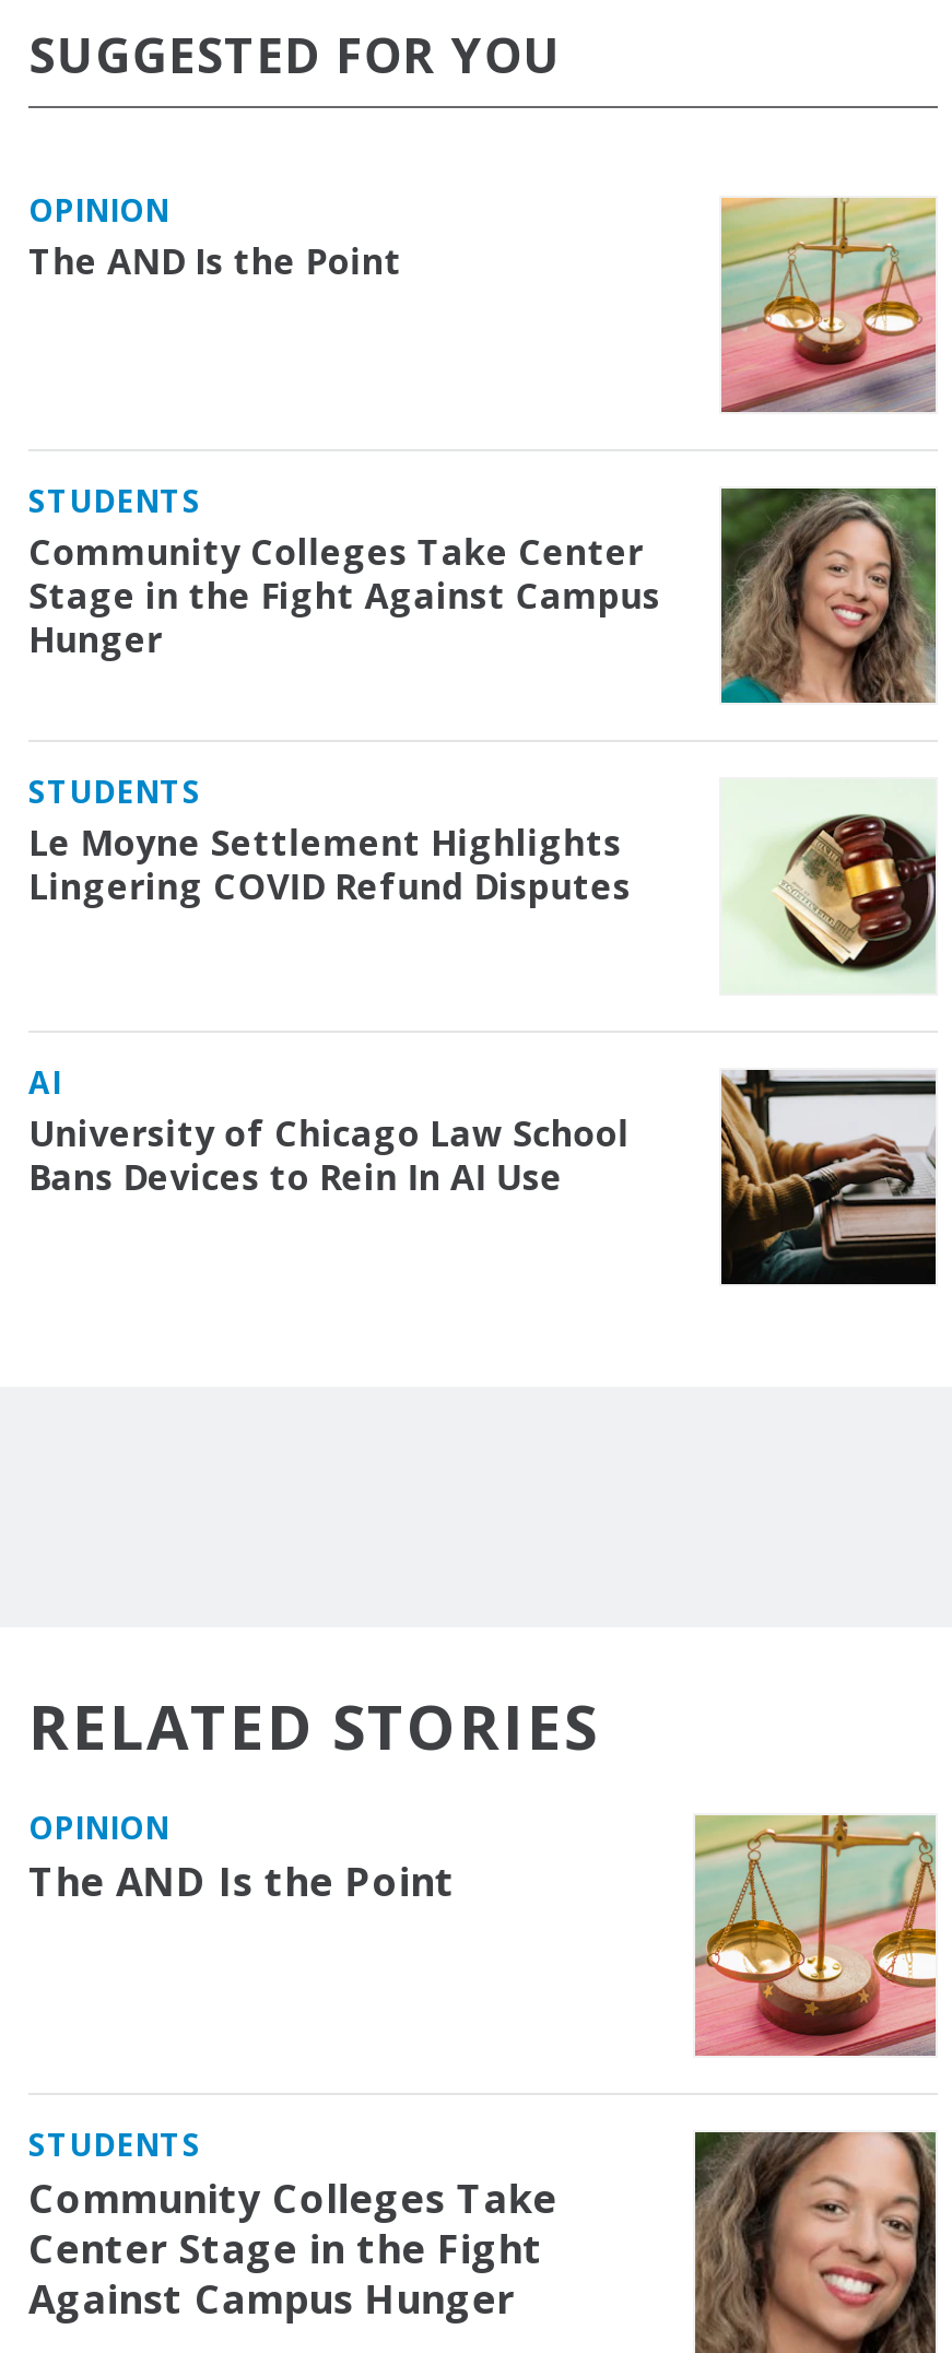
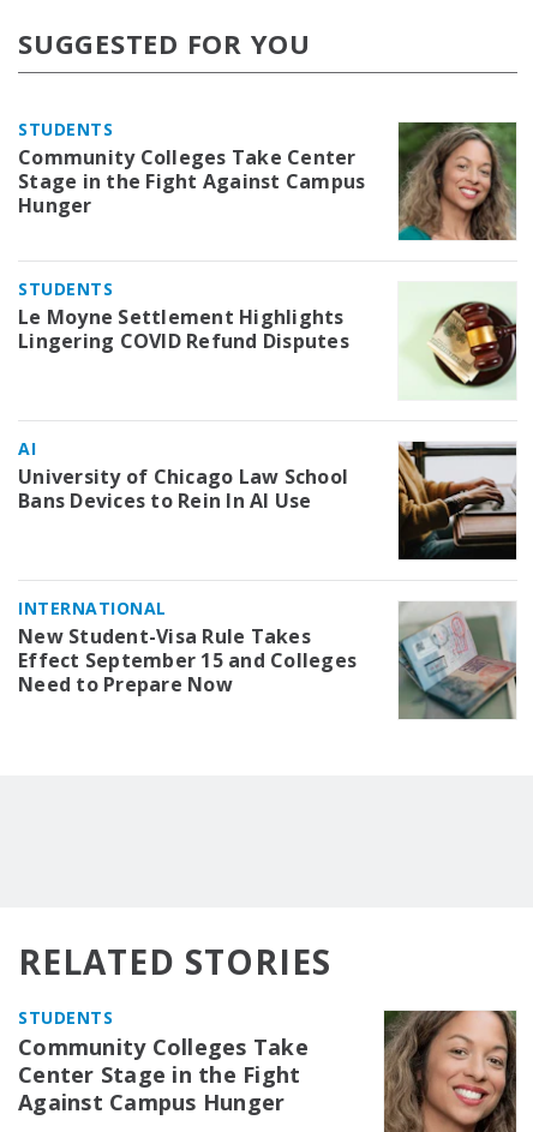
- OPINION
- The AND Is the Point

- [image]

+ [image]
+ INTERNATIONAL
+ New Student-Visa Rule Takes
+ Effect September 15 and Colleges
+ Need to Prepare Now

- OPINION
- The AND Is the Point

- [image]
